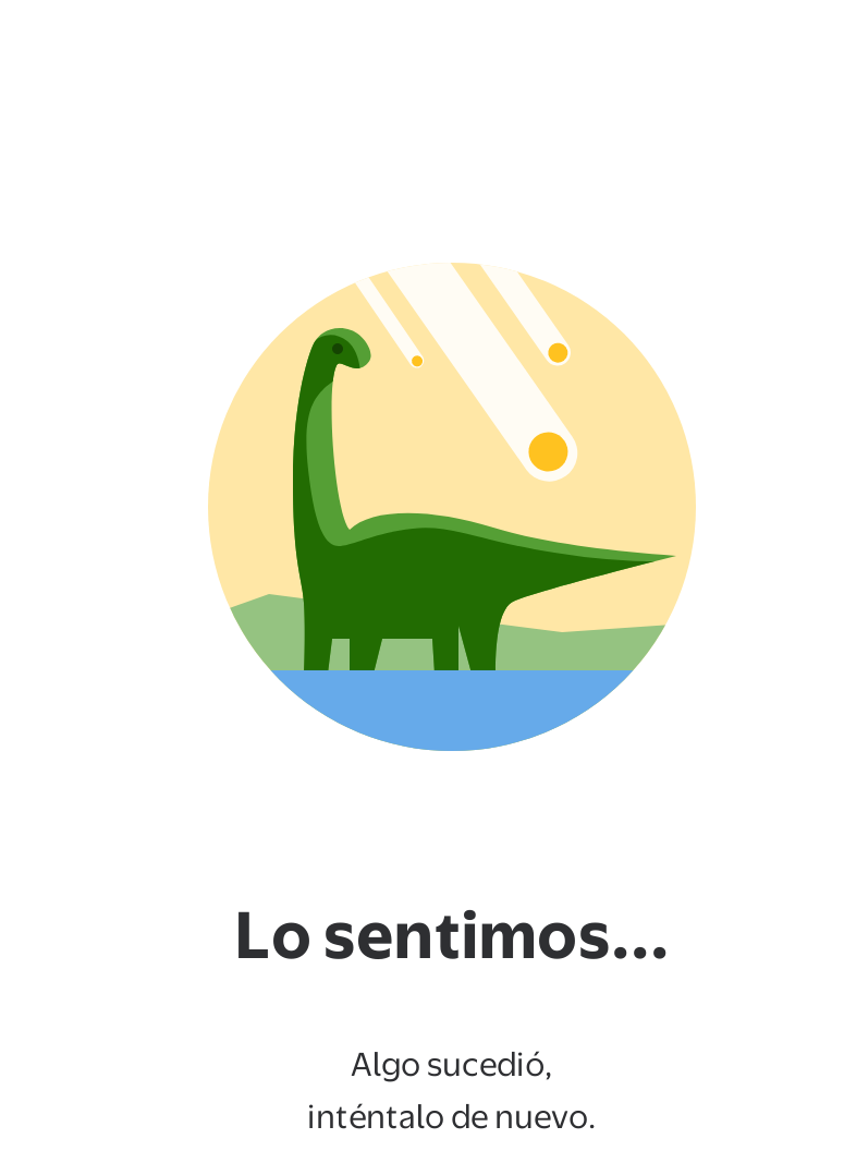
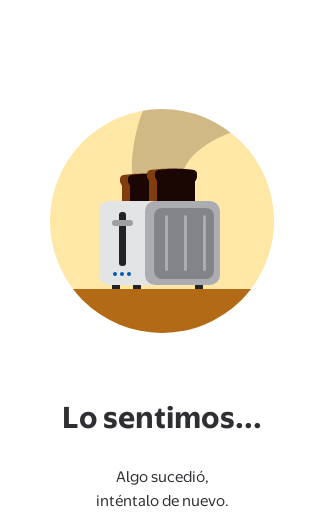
- [image]
+ [image]
